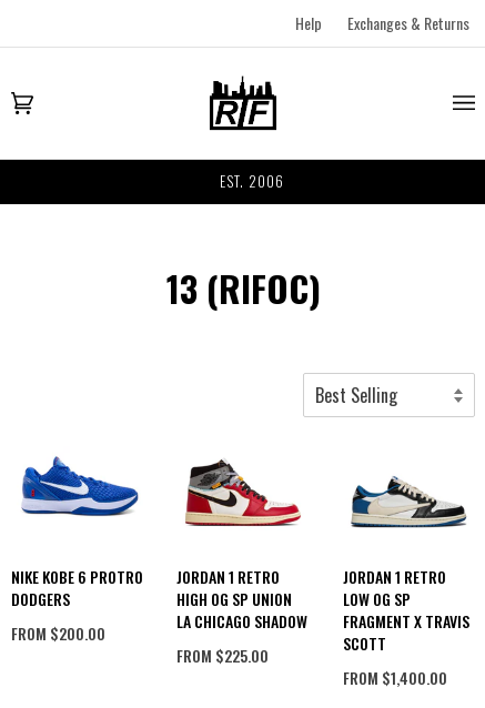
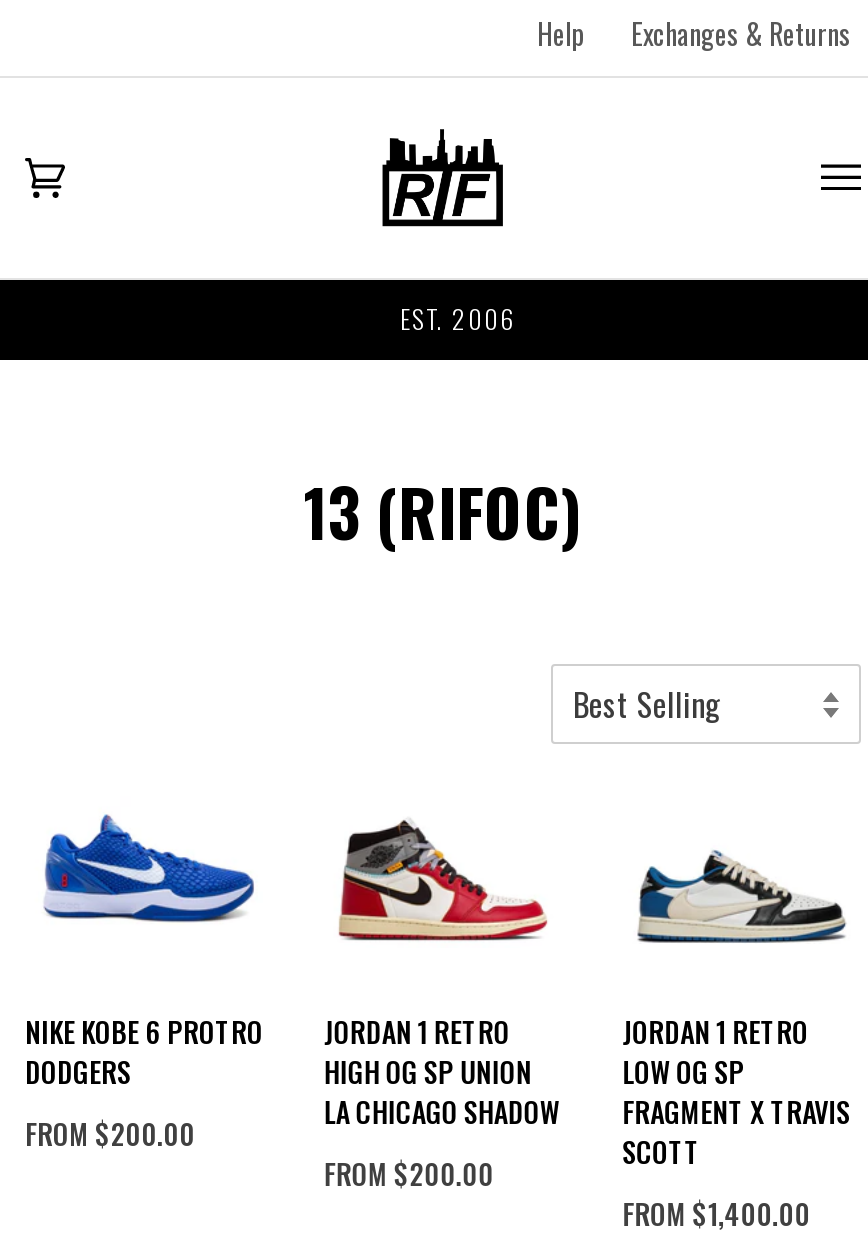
- FROM $225.00
+ FROM $200.00
